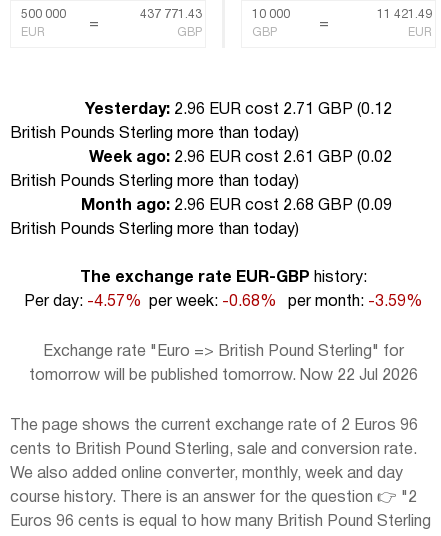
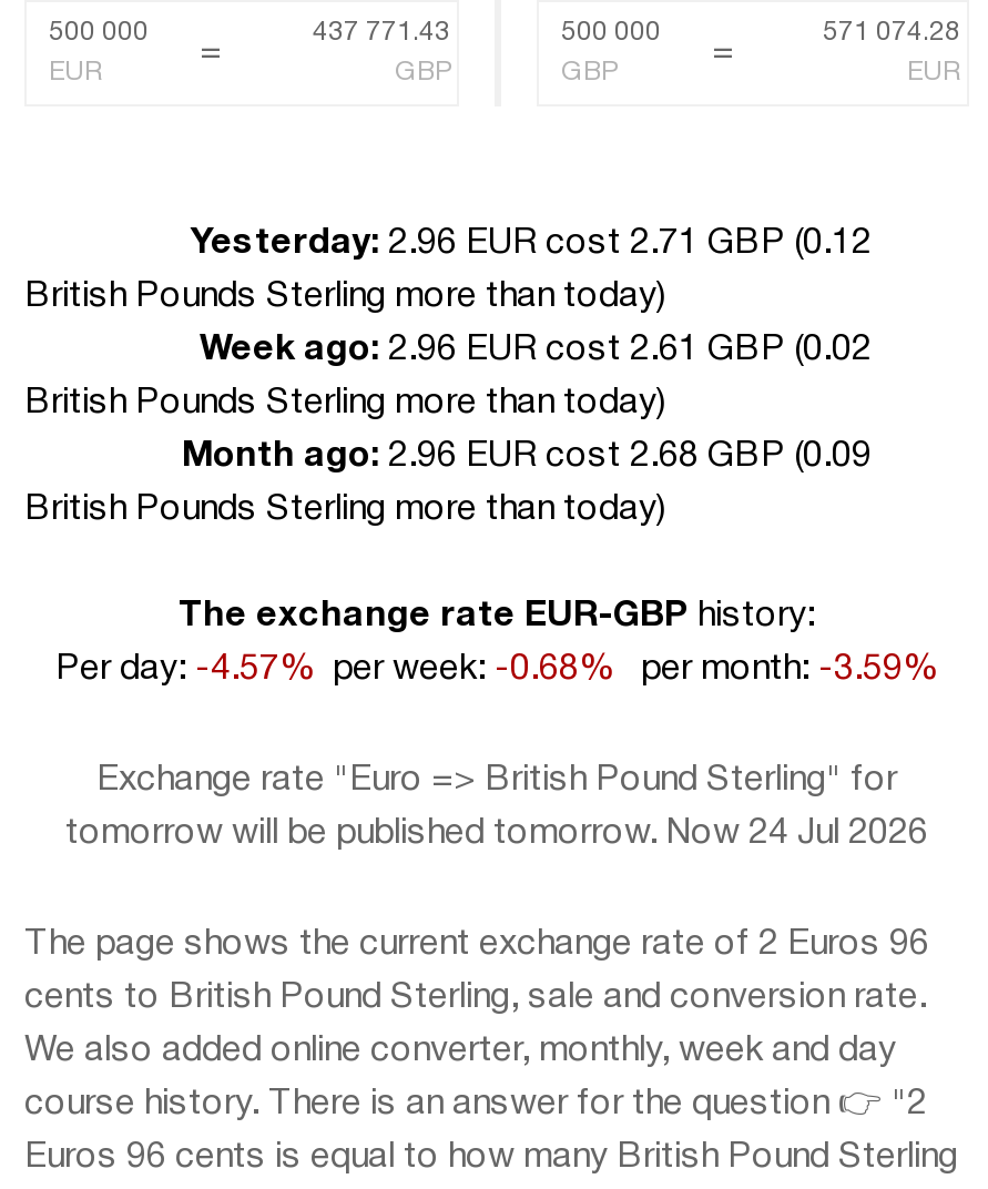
- 10 000
+ 500 000

- 11 421.49
+ 571 074.28

- tomorrow will be published tomorrow. Now 22 Jul 2026
+ tomorrow will be published tomorrow. Now 24 Jul 2026
